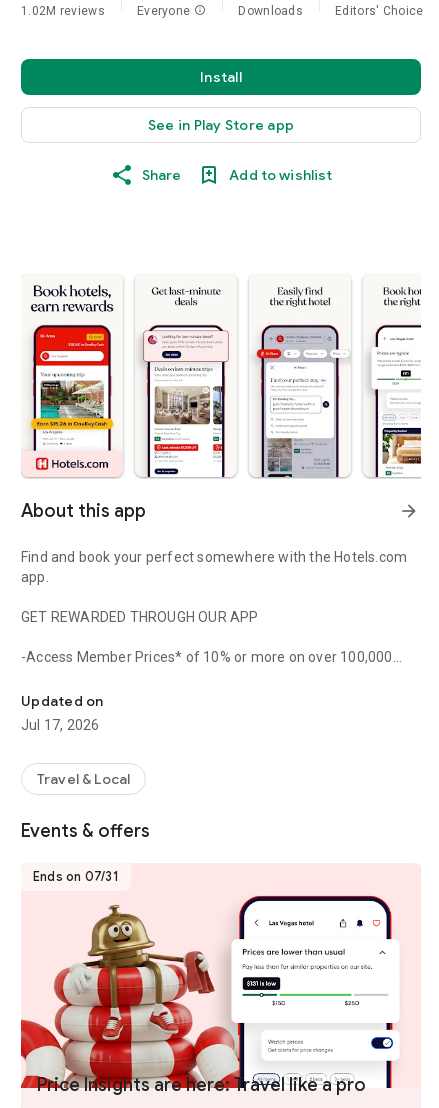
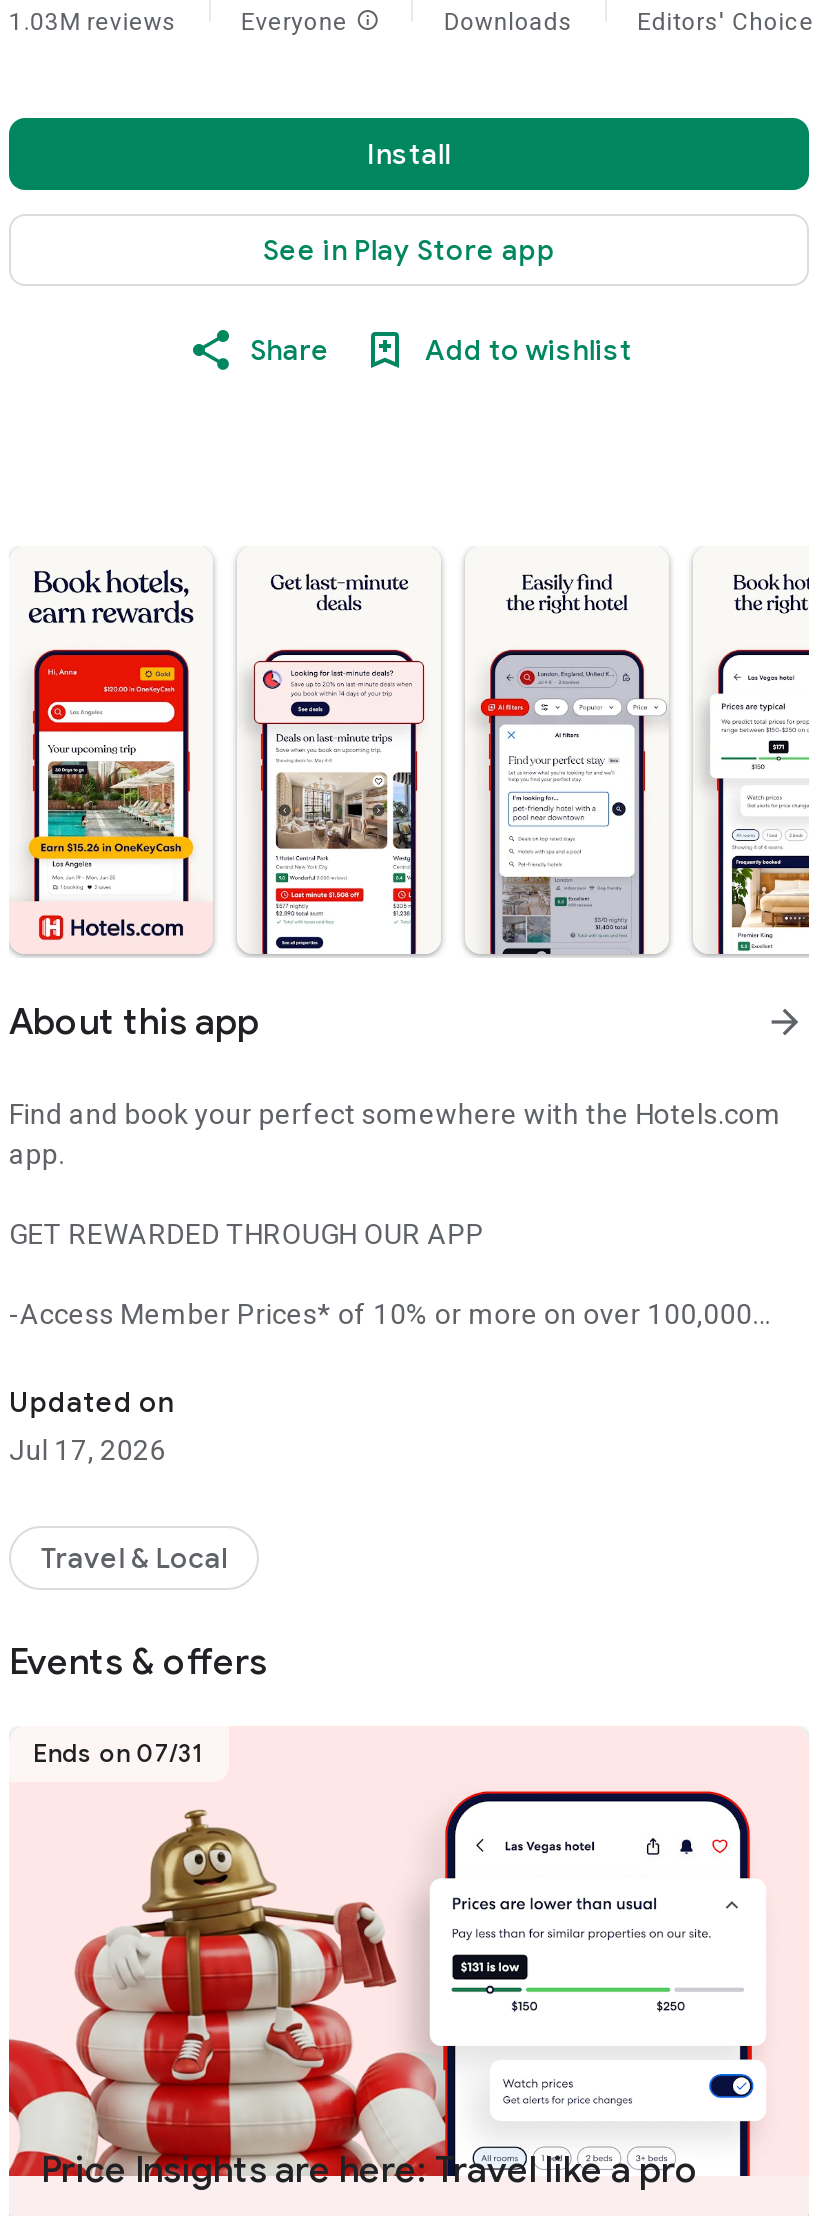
- 1.02M reviews
+ 1.03M reviews
